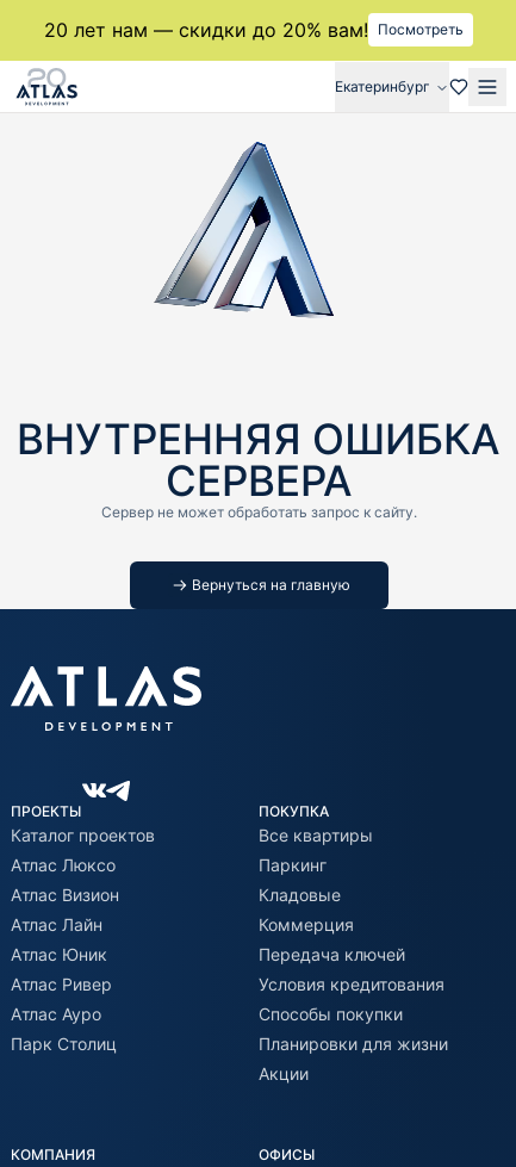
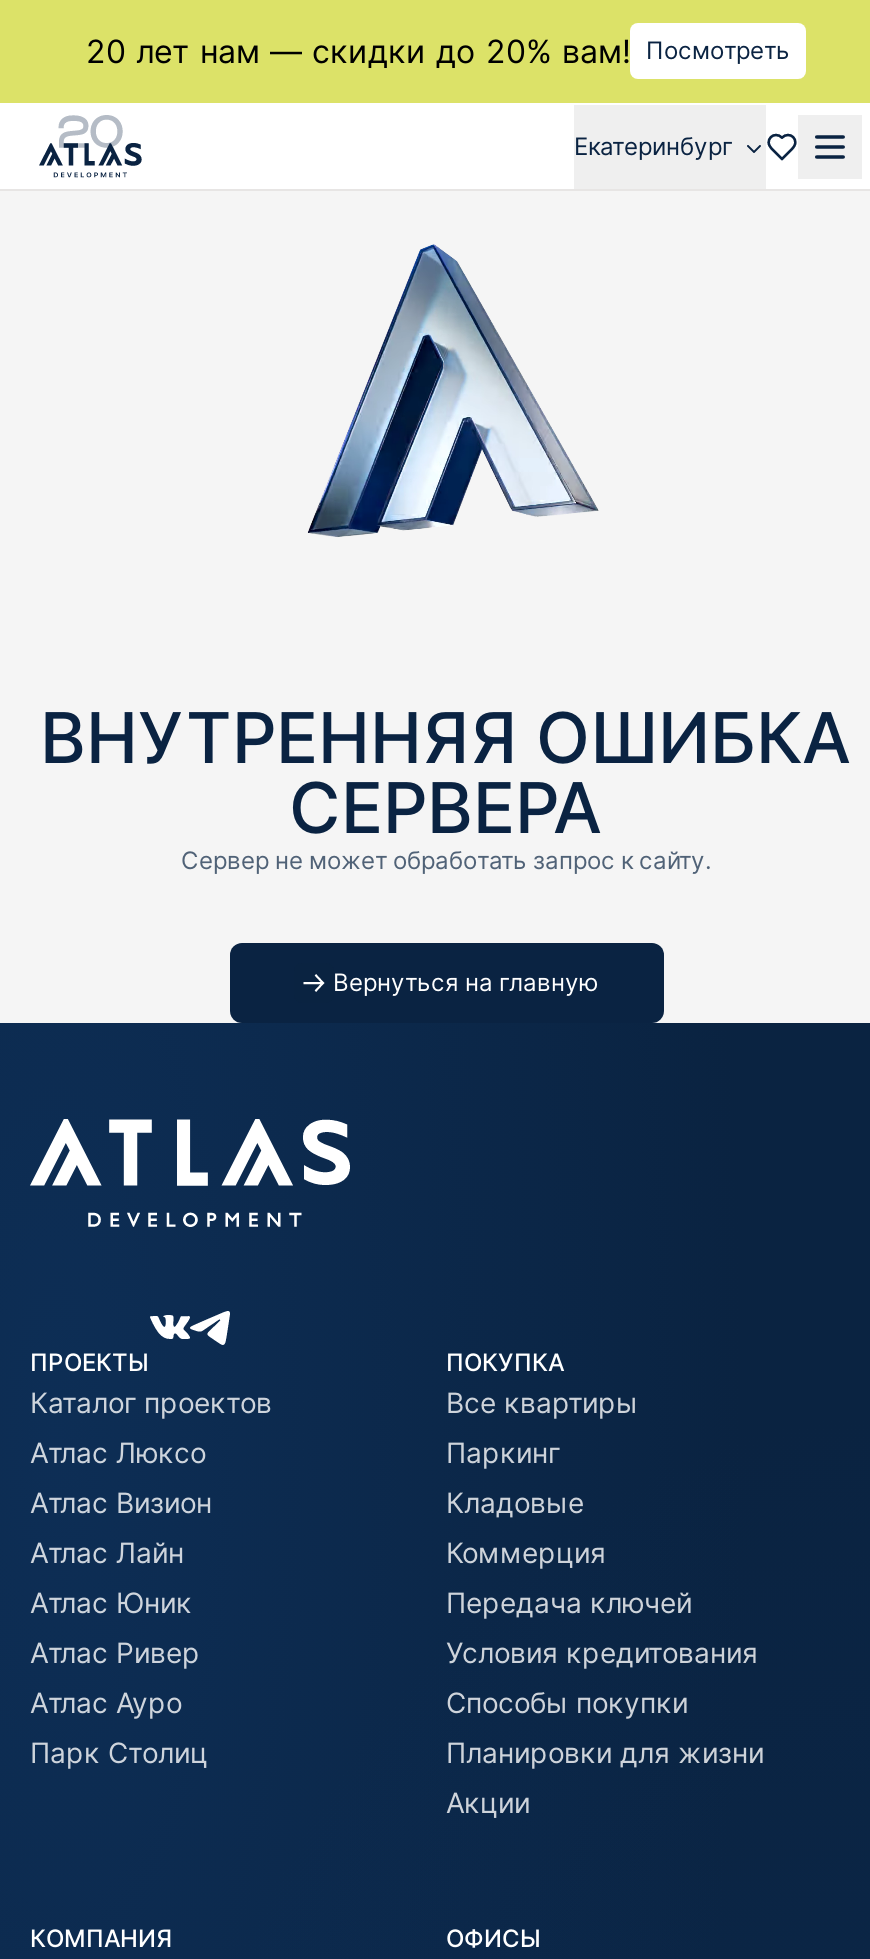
- [image]
+ [image]
